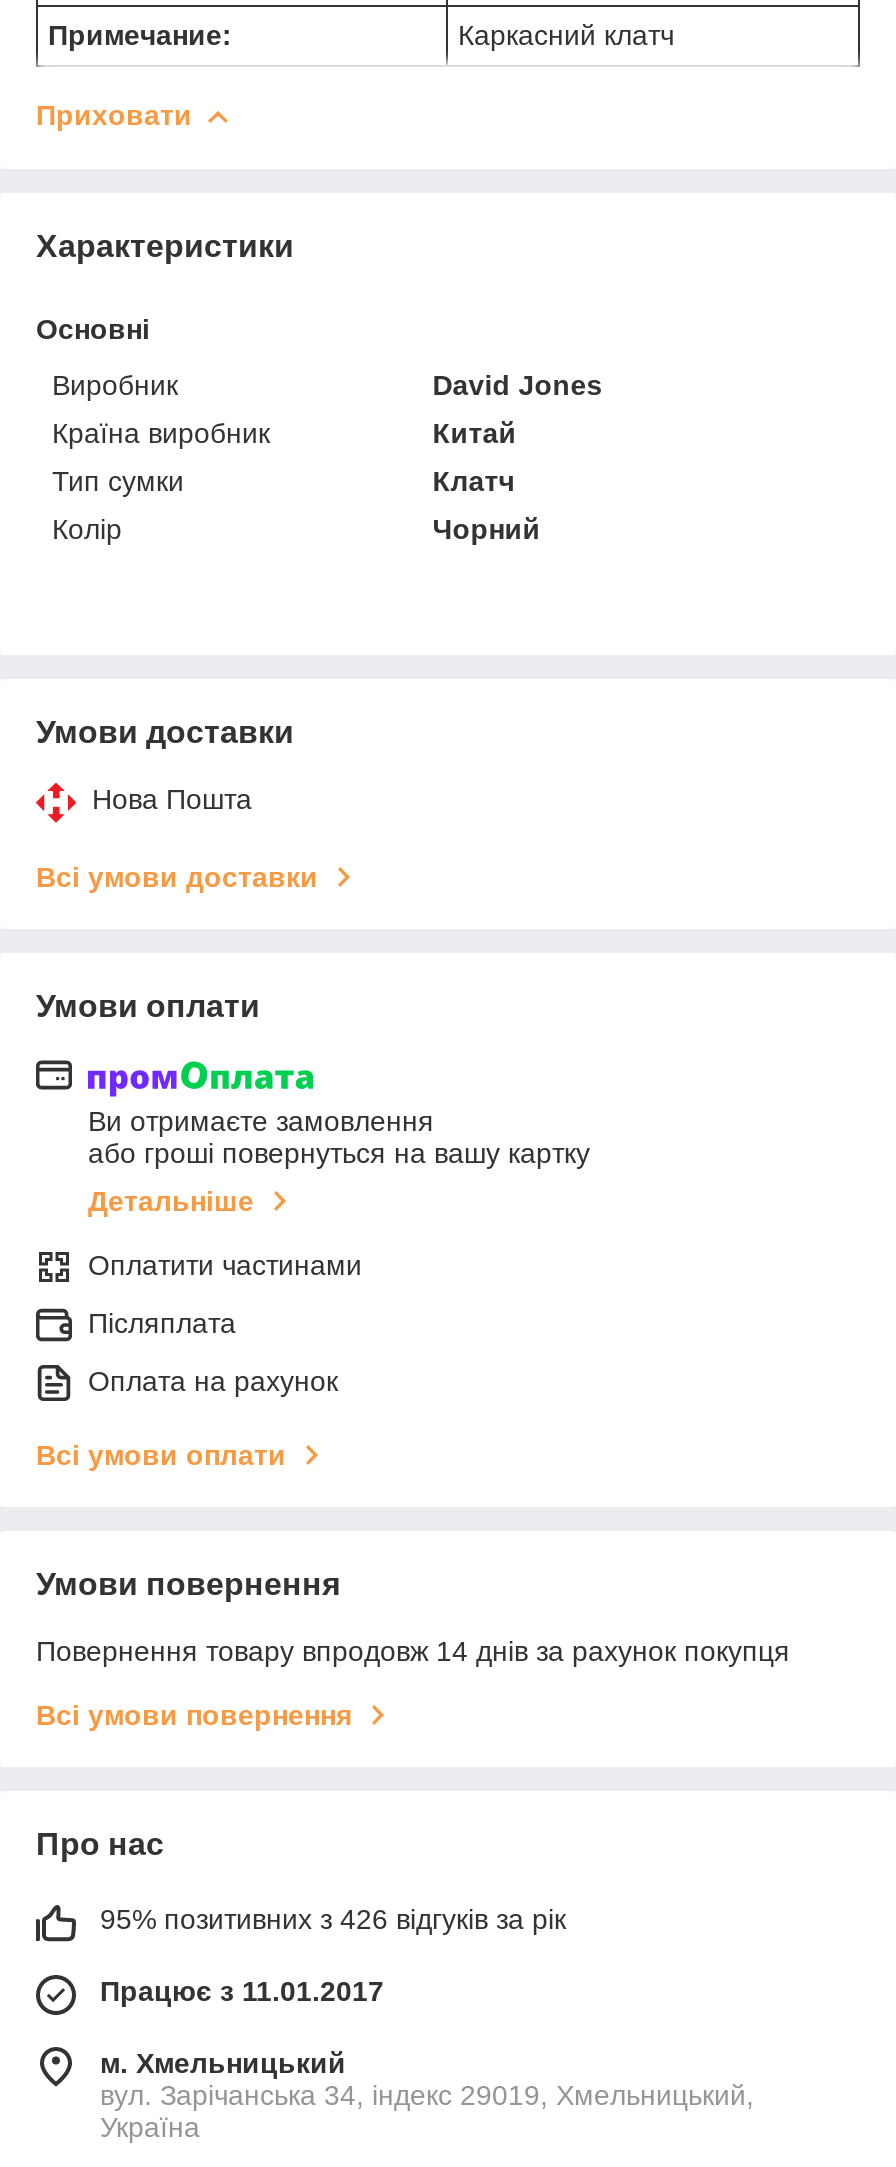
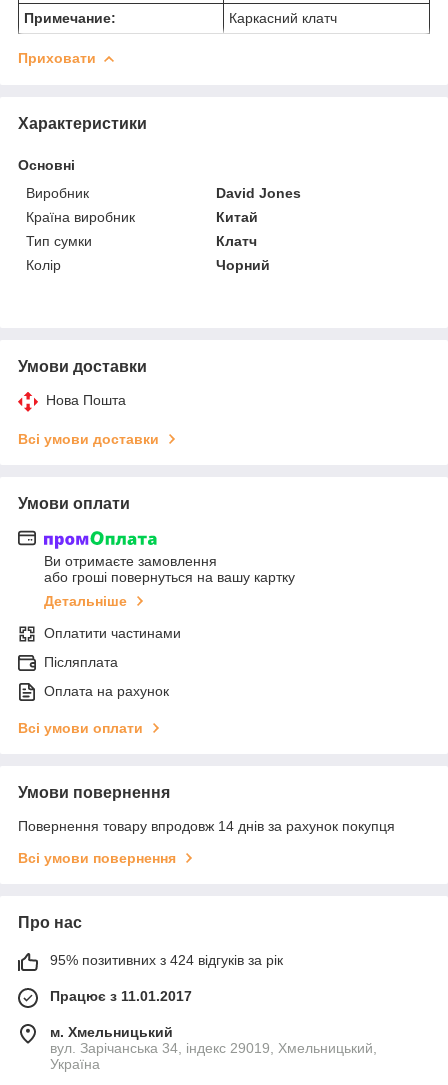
- 95% позитивних з 426 відгуків за рік
+ 95% позитивних з 424 відгуків за рік
